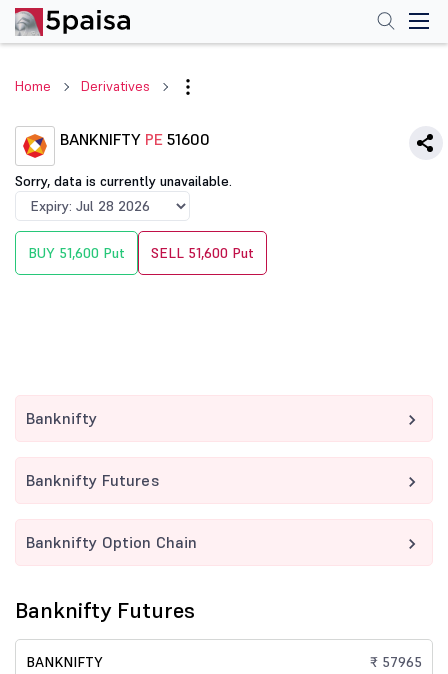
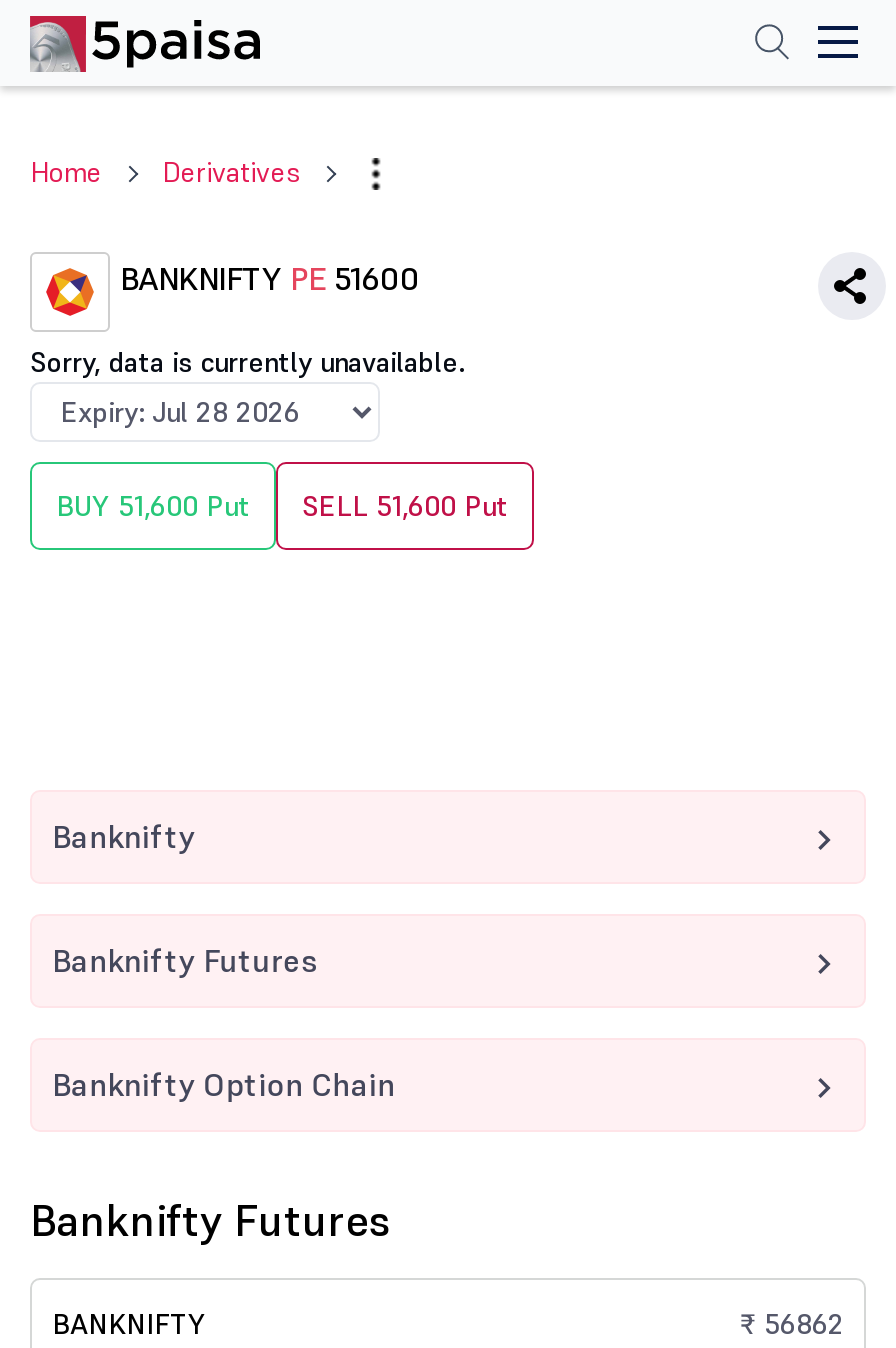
- ₹ 57965
+ ₹ 56862
